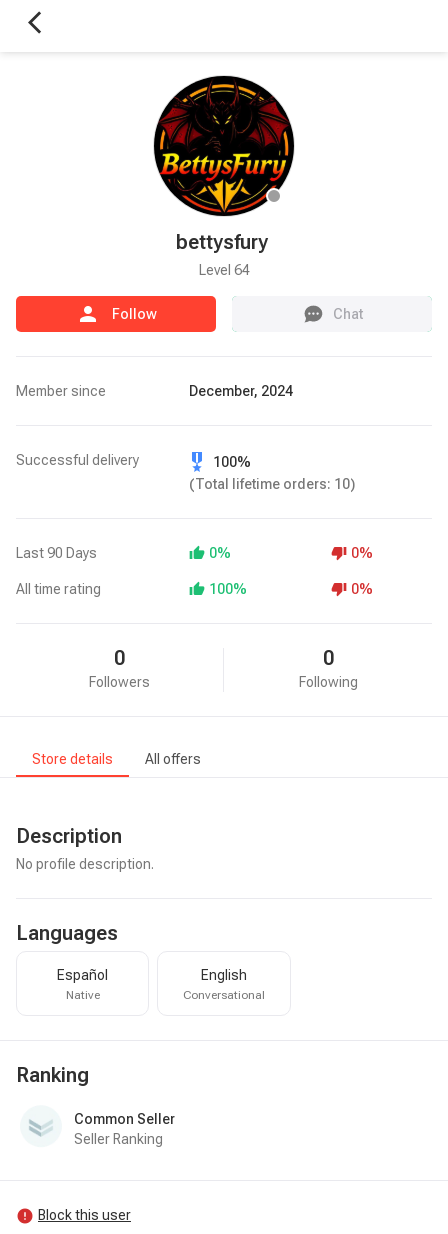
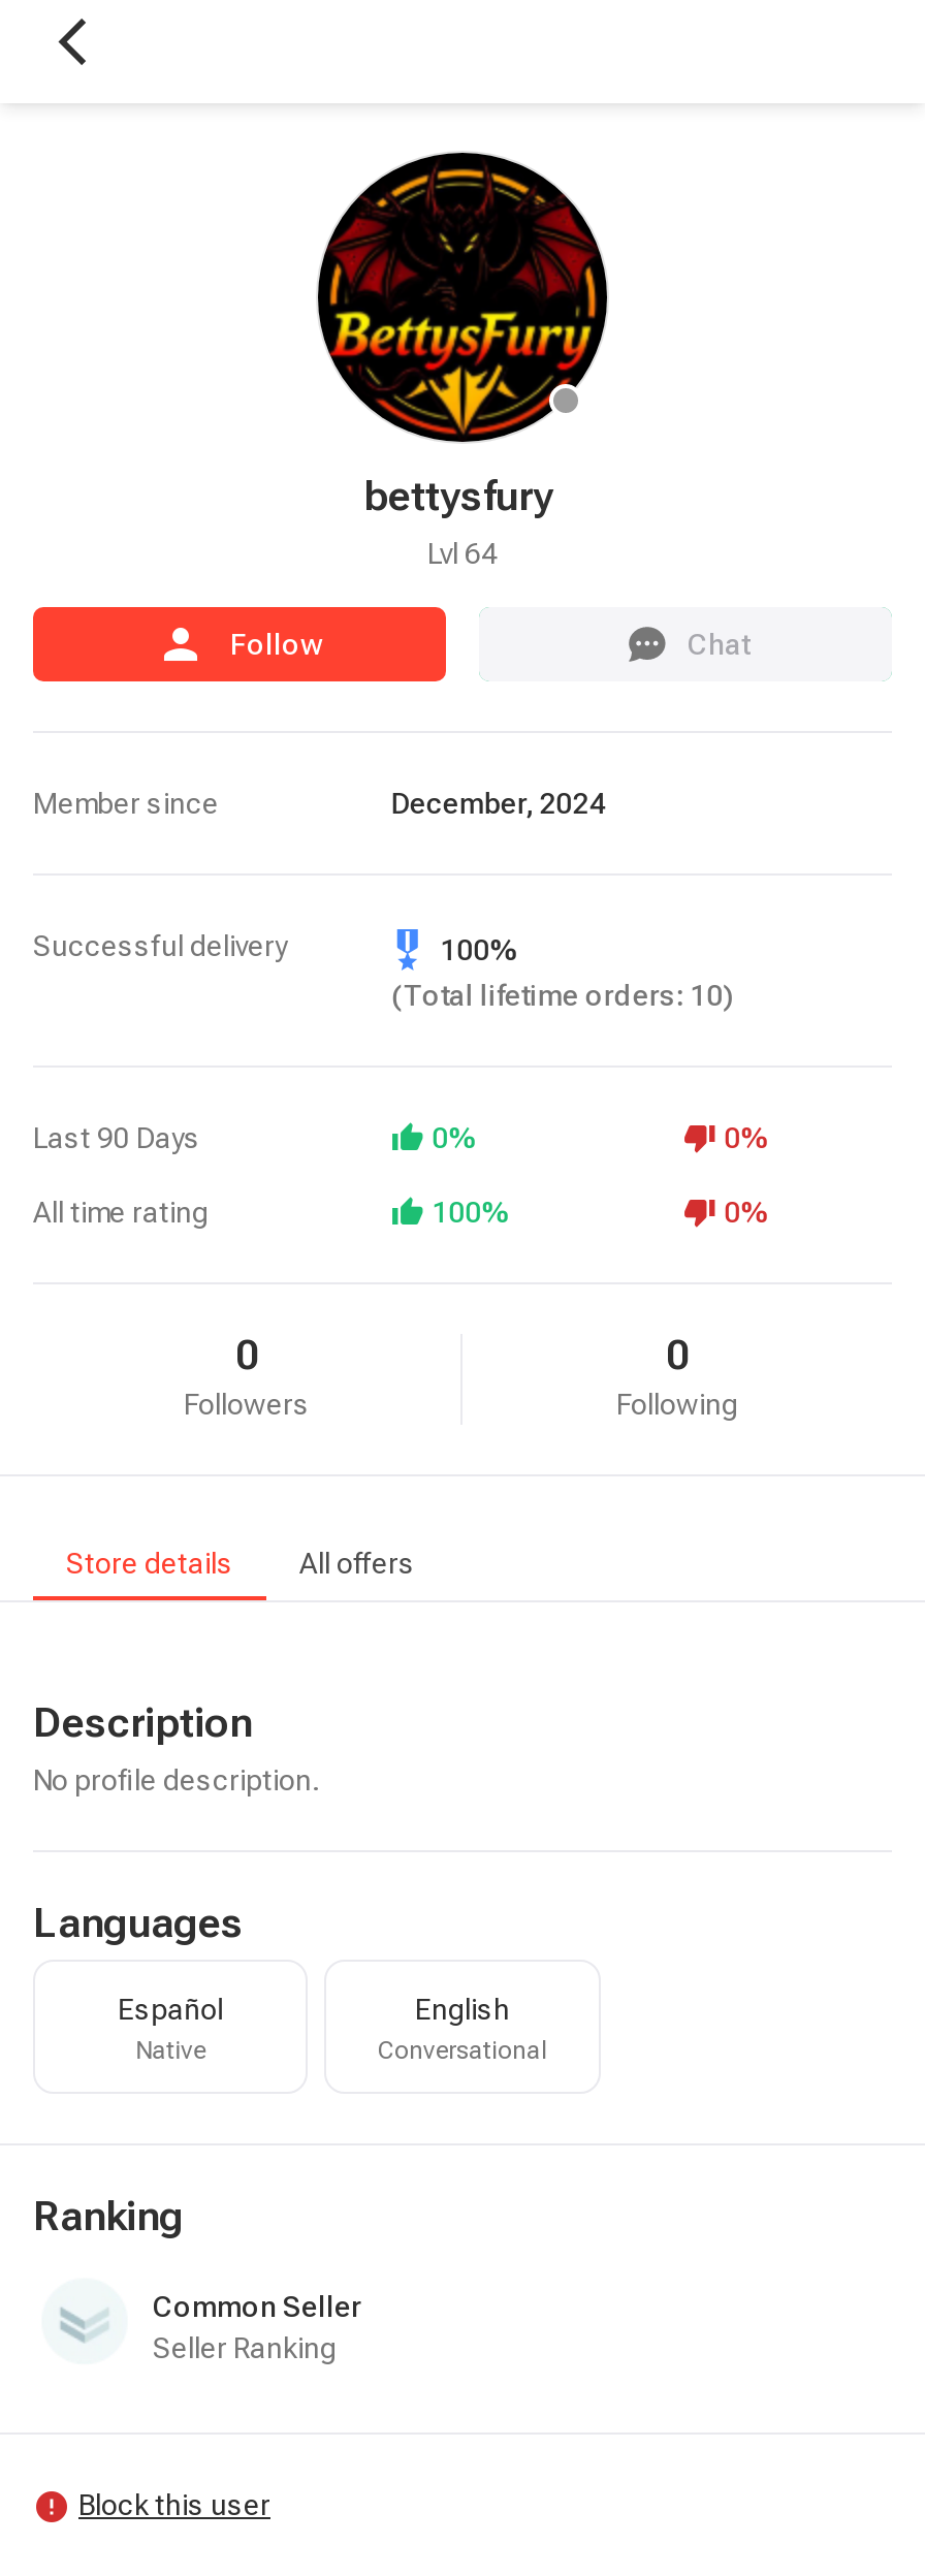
- Level 64
+ Lvl 64
